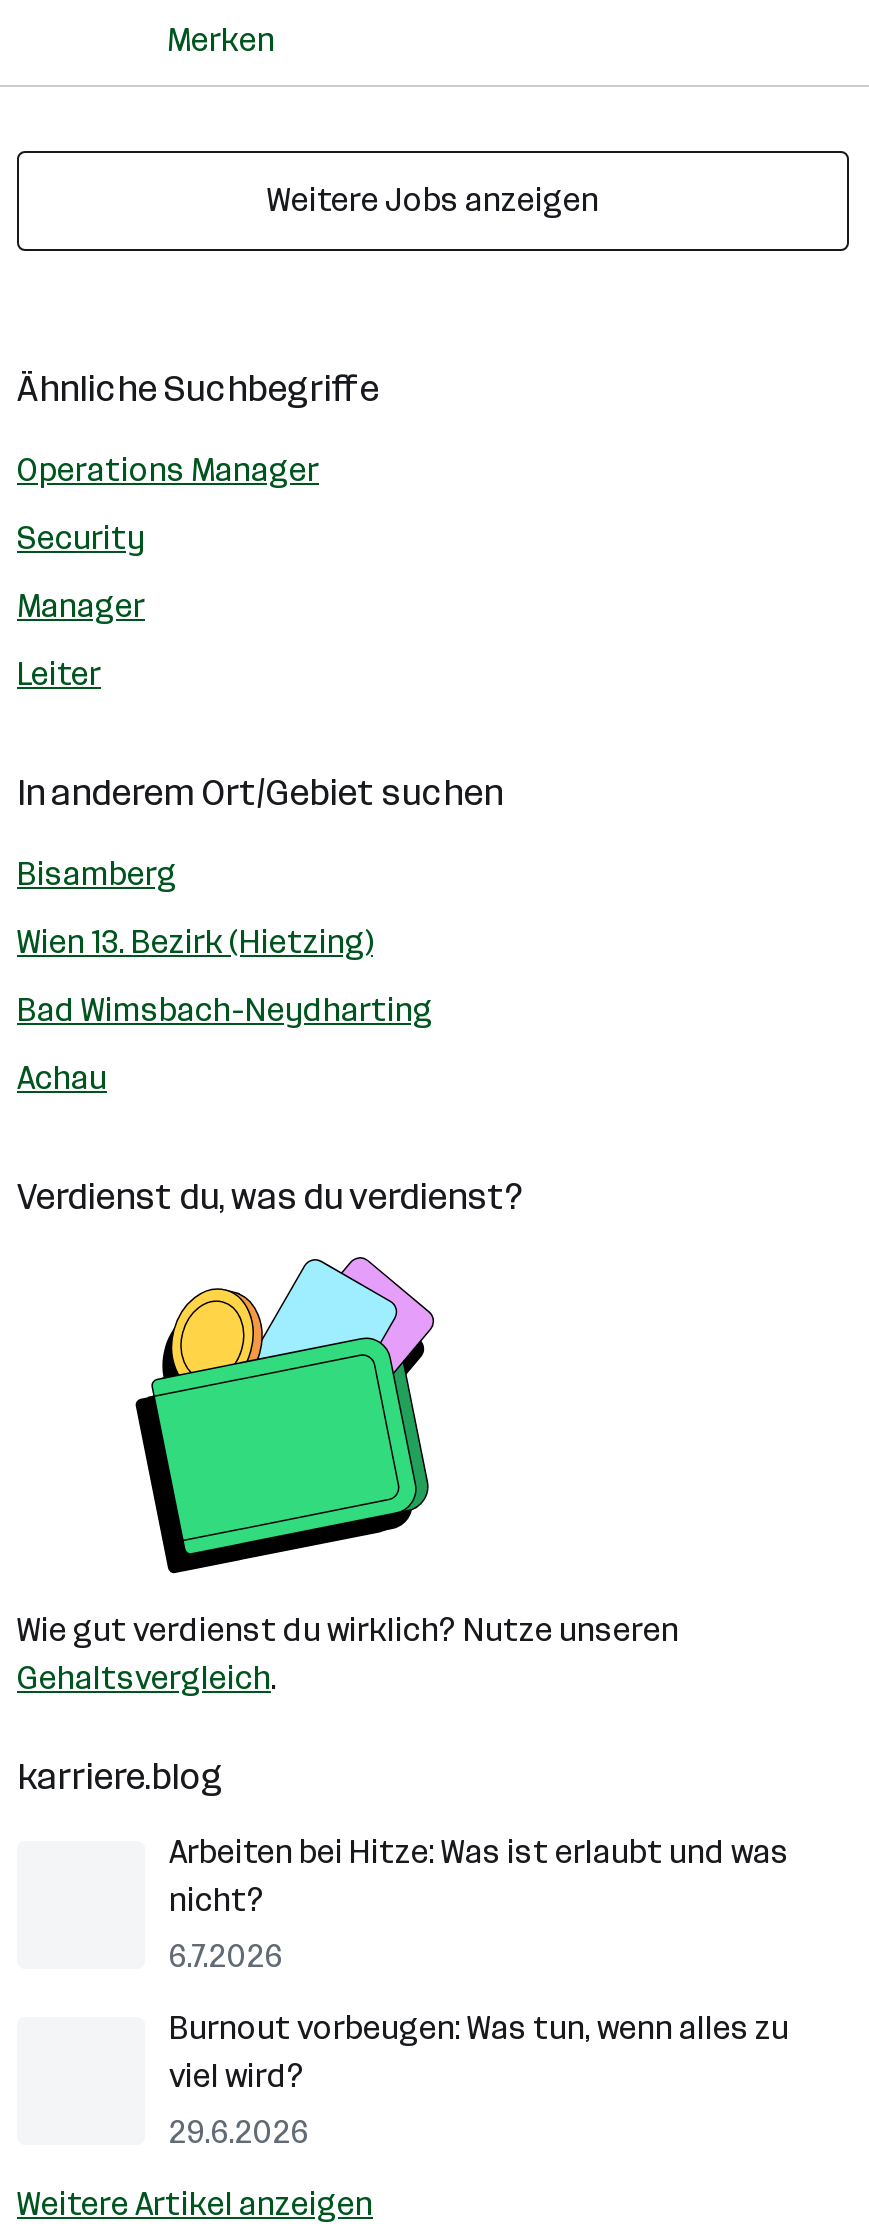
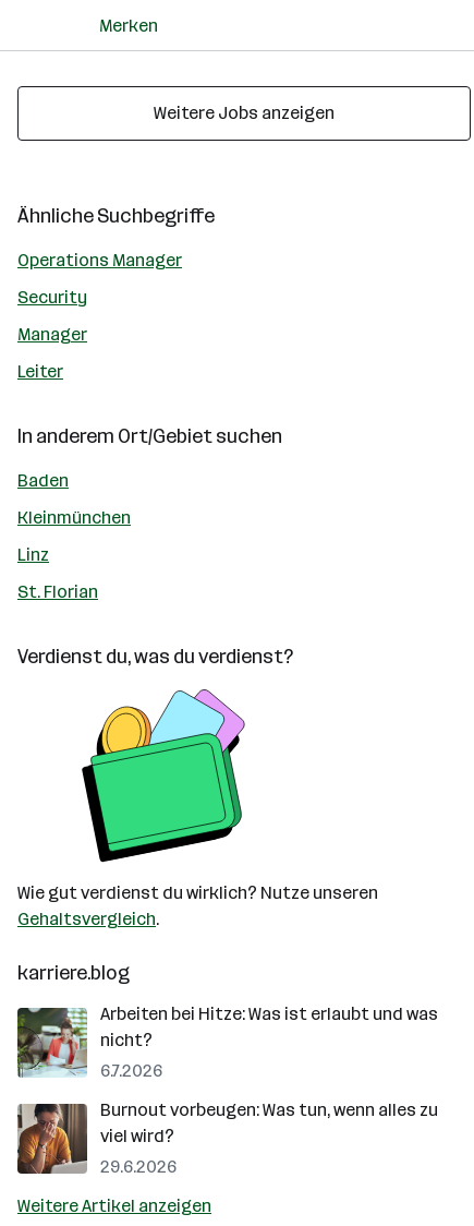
- Bisamberg
+ Baden

- Wien 13. Bezirk (Hietzing)
+ Kleinmünchen

- Bad Wimsbach-Neydharting
+ Linz

- Achau
+ St. Florian

+ [image]

+ [image]
